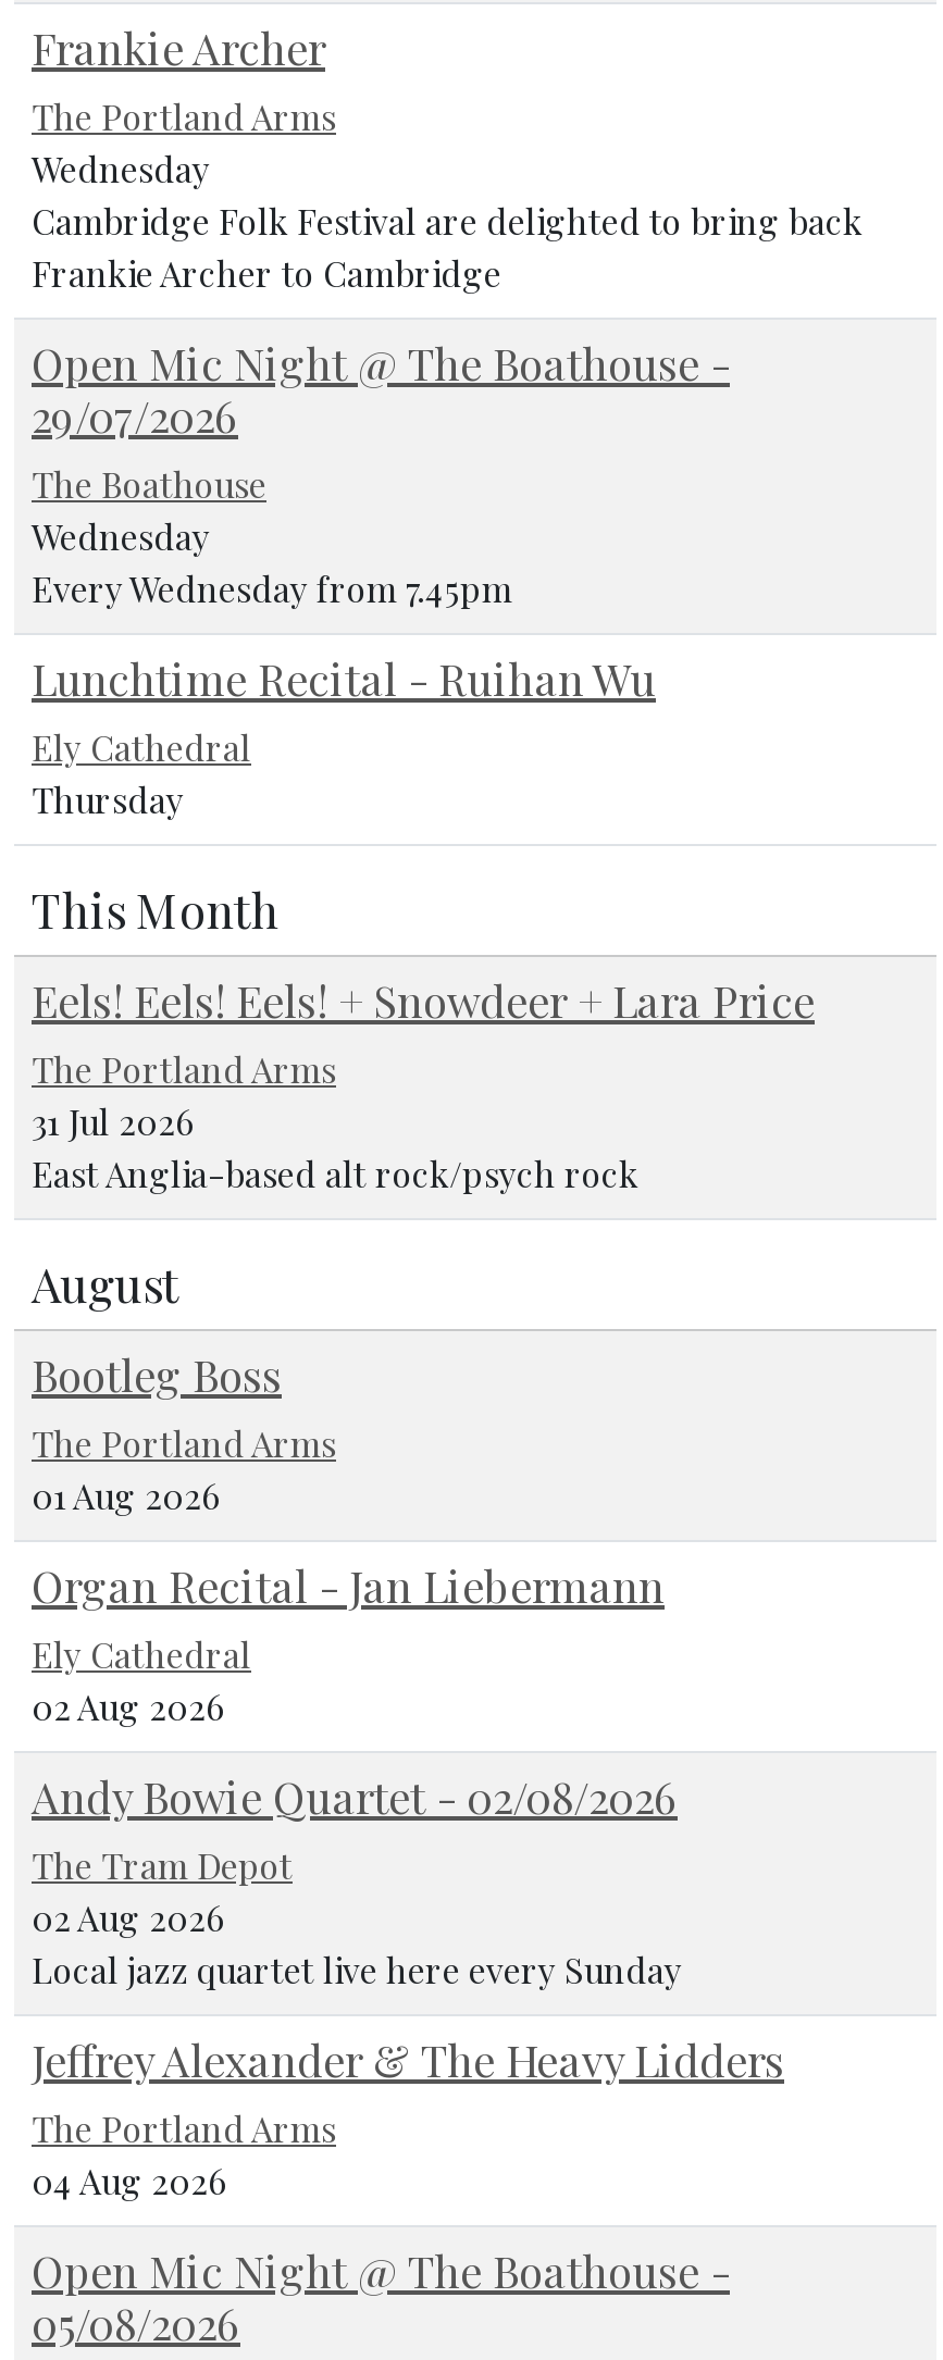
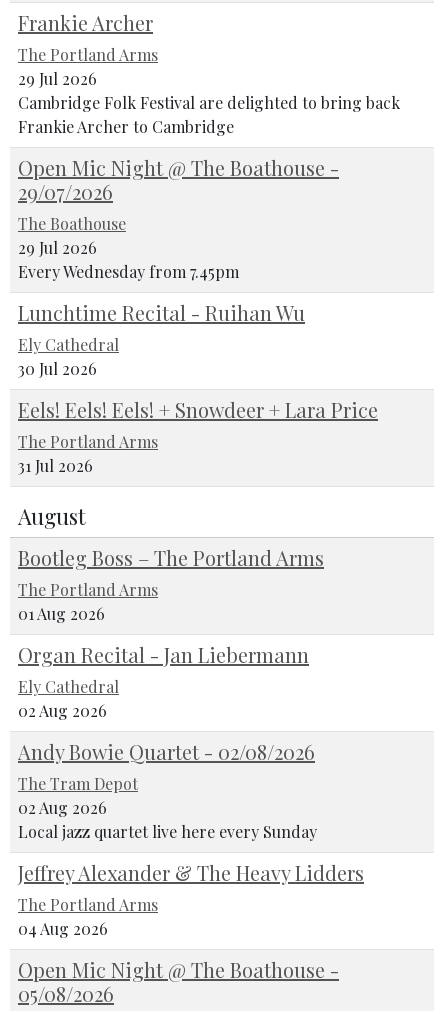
- Wednesday
+ 29 Jul 2026

- Wednesday
+ 29 Jul 2026

- Thursday
- This Month
+ 30 Jul 2026

- East Anglia-based alt rock/psych rock

- Bootleg Boss
+ Bootleg Boss – The Portland Arms
